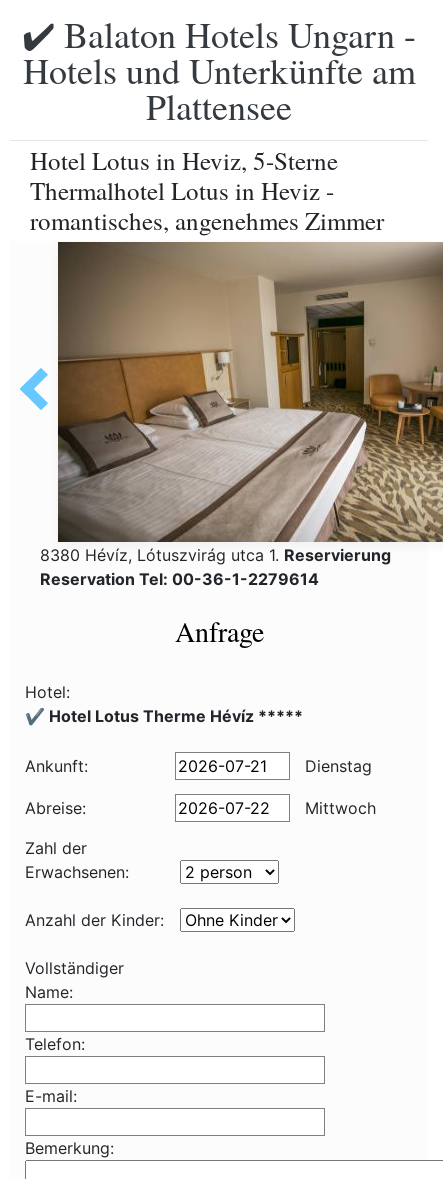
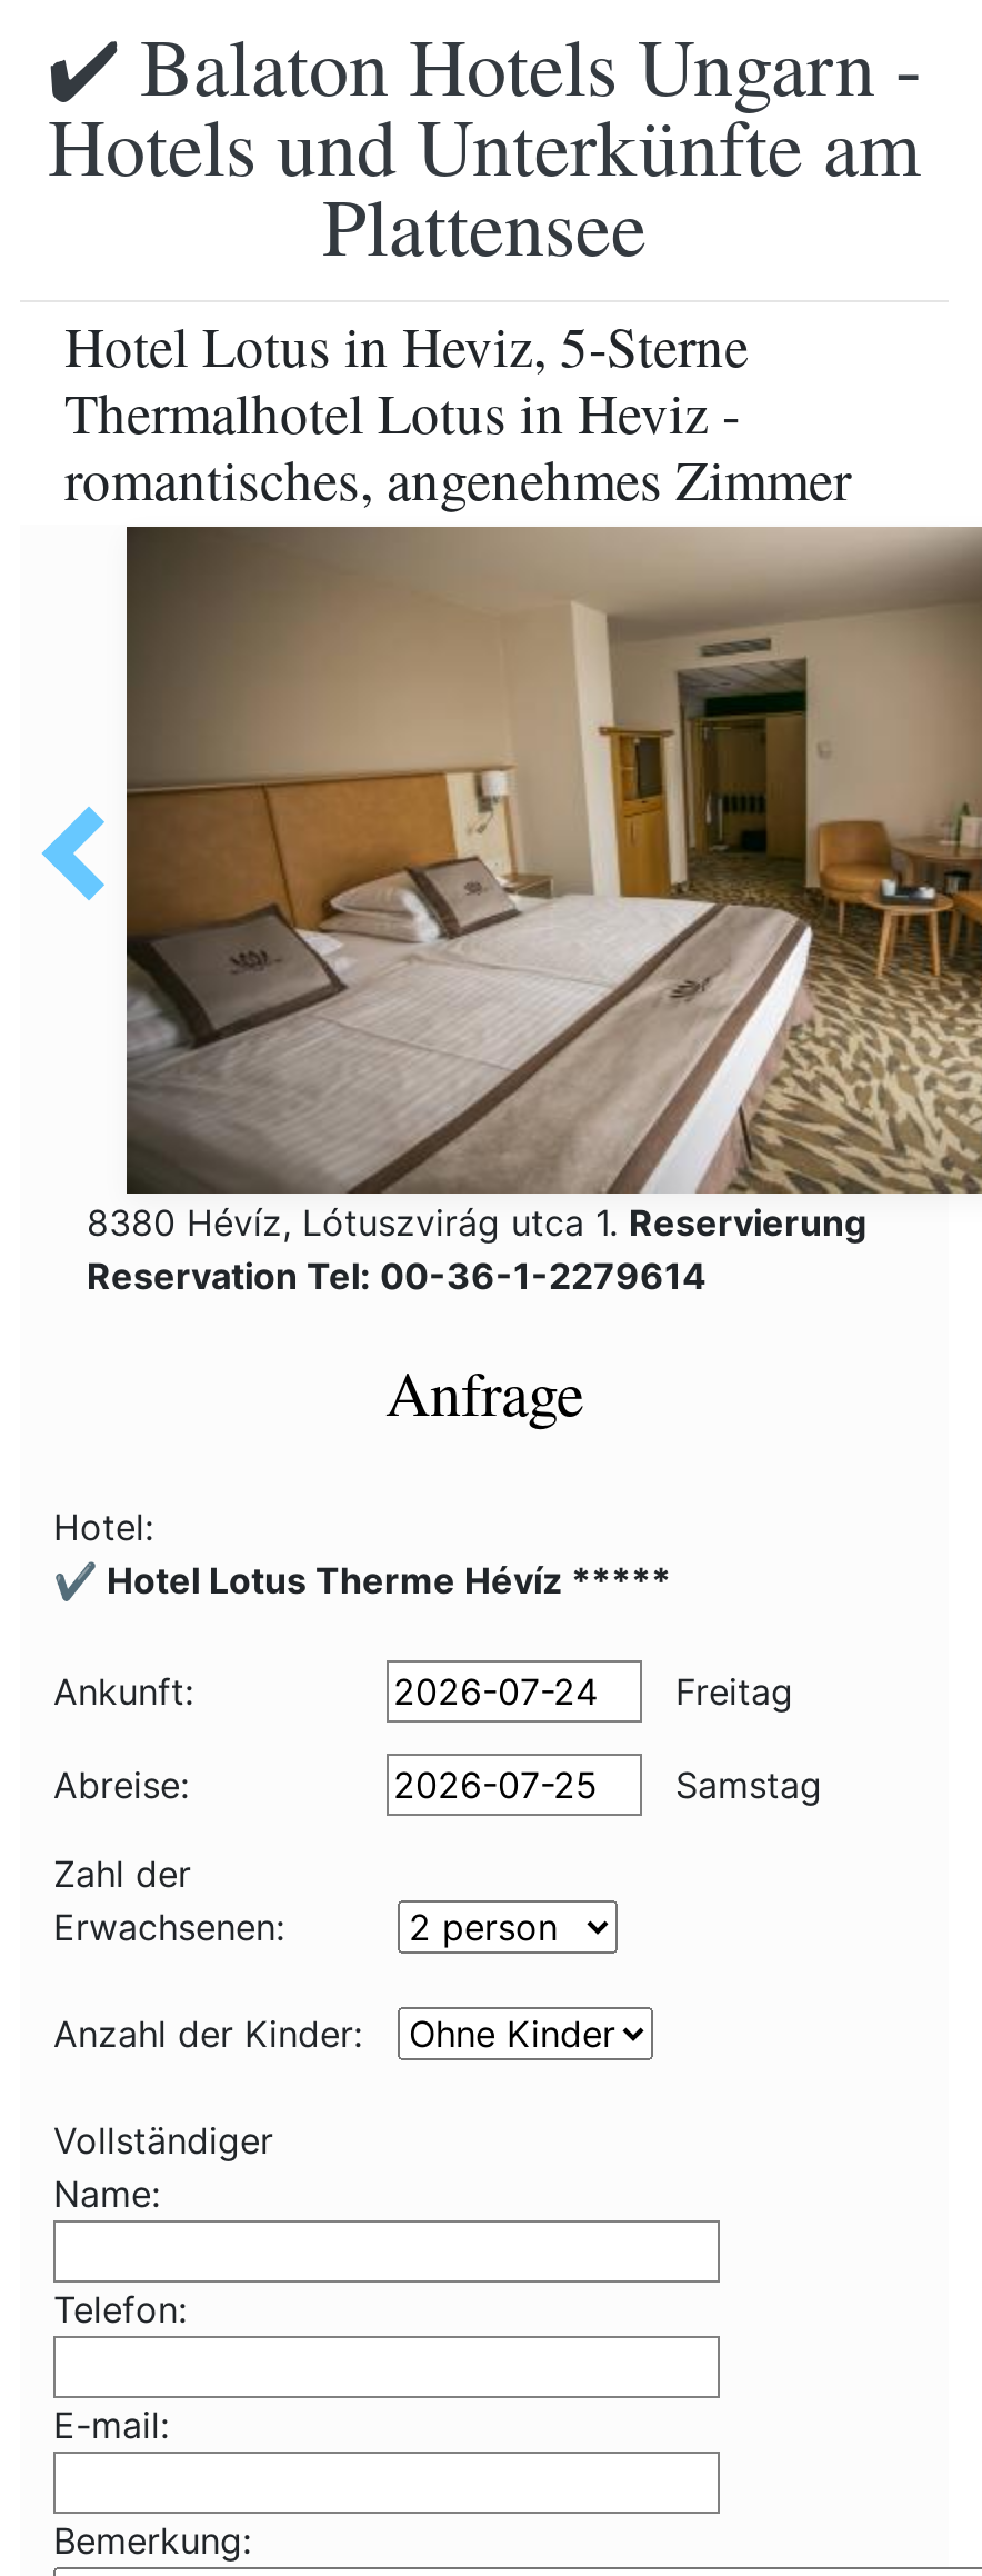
- Dienstag
+ Freitag

- Mittwoch
+ Samstag
